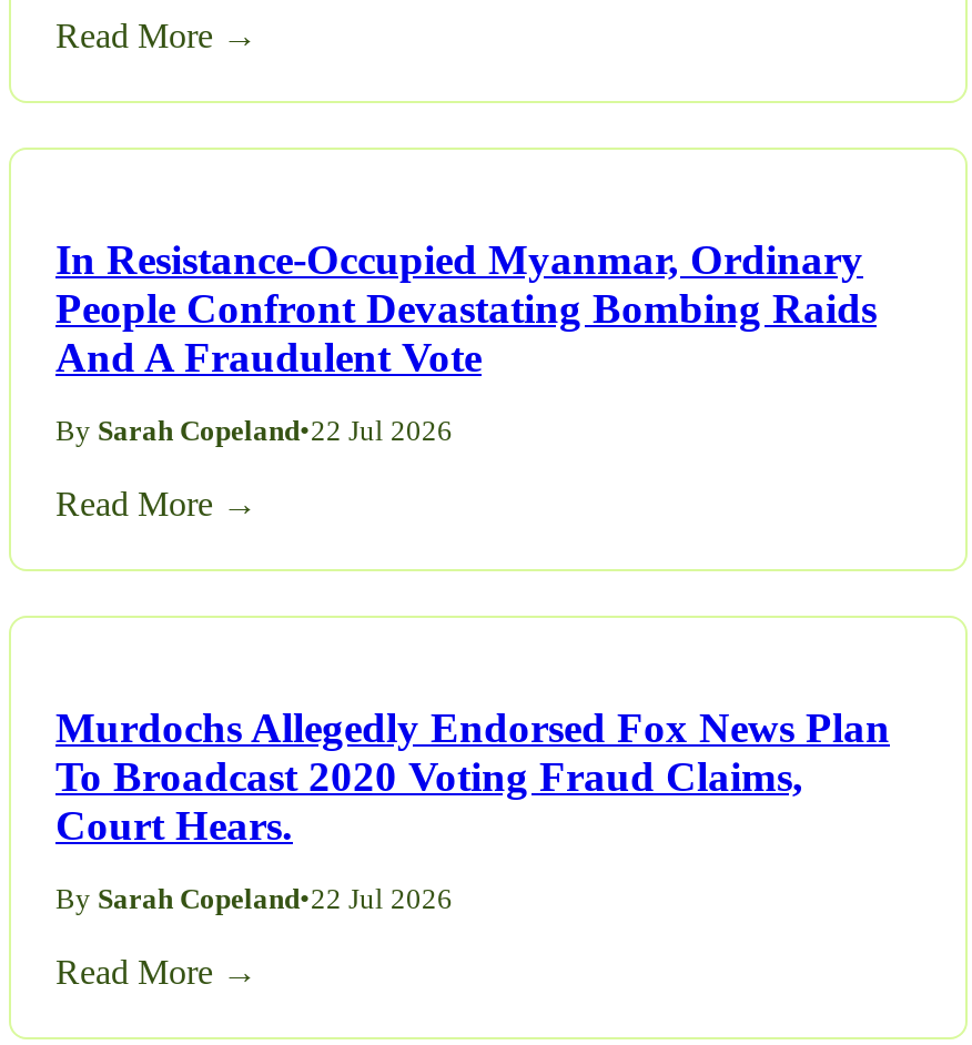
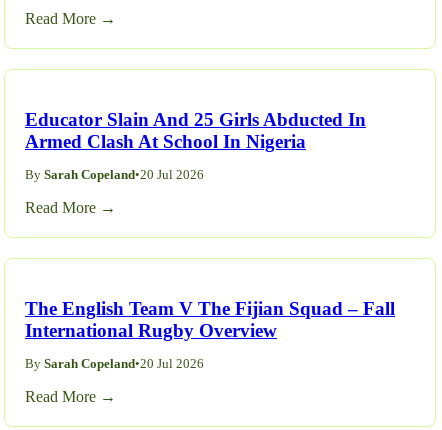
- In Resistance-Occupied Myanmar, Ordinary
- People Confront Devastating Bombing Raids
- And A Fraudulent Vote
+ Educator Slain And 25 Girls Abducted In
+ Armed Clash At School In Nigeria

- By Sarah Copeland•22 Jul 2026
+ By Sarah Copeland•20 Jul 2026

- Murdochs Allegedly Endorsed Fox News Plan
- To Broadcast 2020 Voting Fraud Claims,
- Court Hears.
+ The English Team V The Fijian Squad – Fall
+ International Rugby Overview

- By Sarah Copeland•22 Jul 2026
+ By Sarah Copeland•20 Jul 2026
